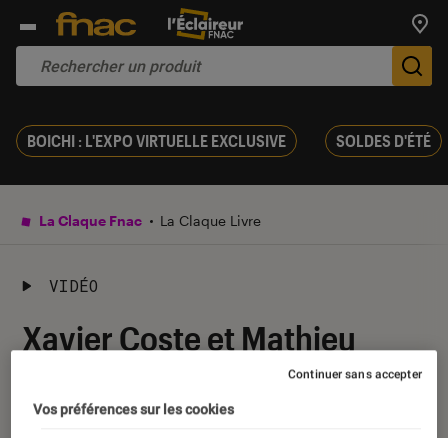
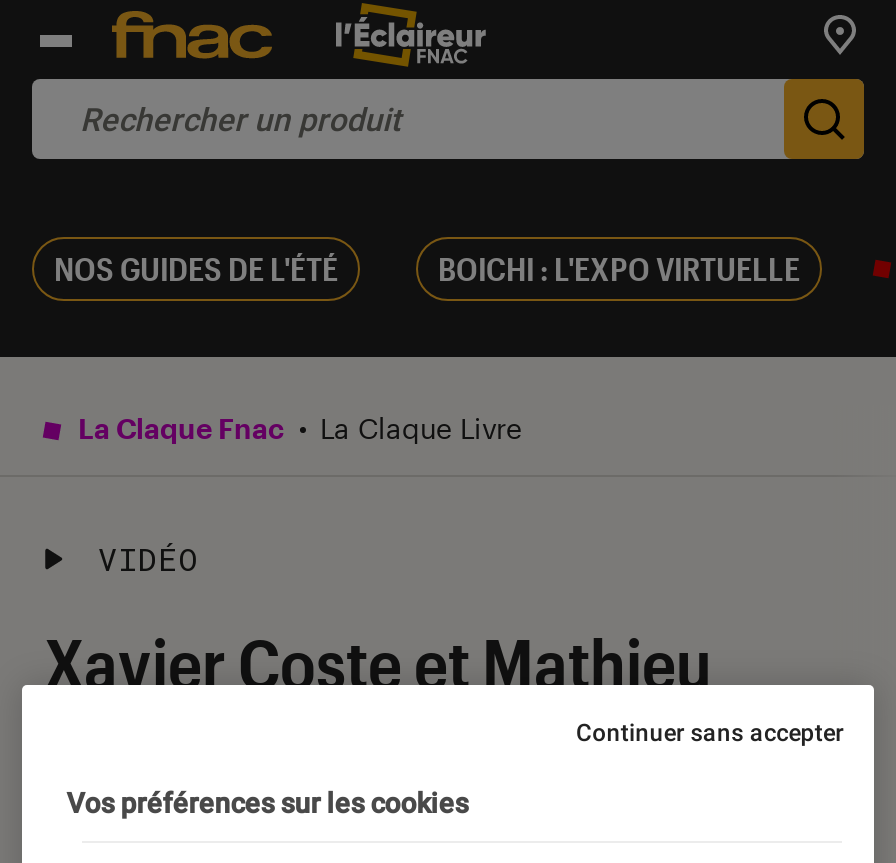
- BOICHI : L'EXPO VIRTUELLE EXCLUSIVE
- SOLDES D'ÉTÉ
+ NOS GUIDES DE L'ÉTÉ
+ BOICHI : L'EXPO VIRTUELLE
